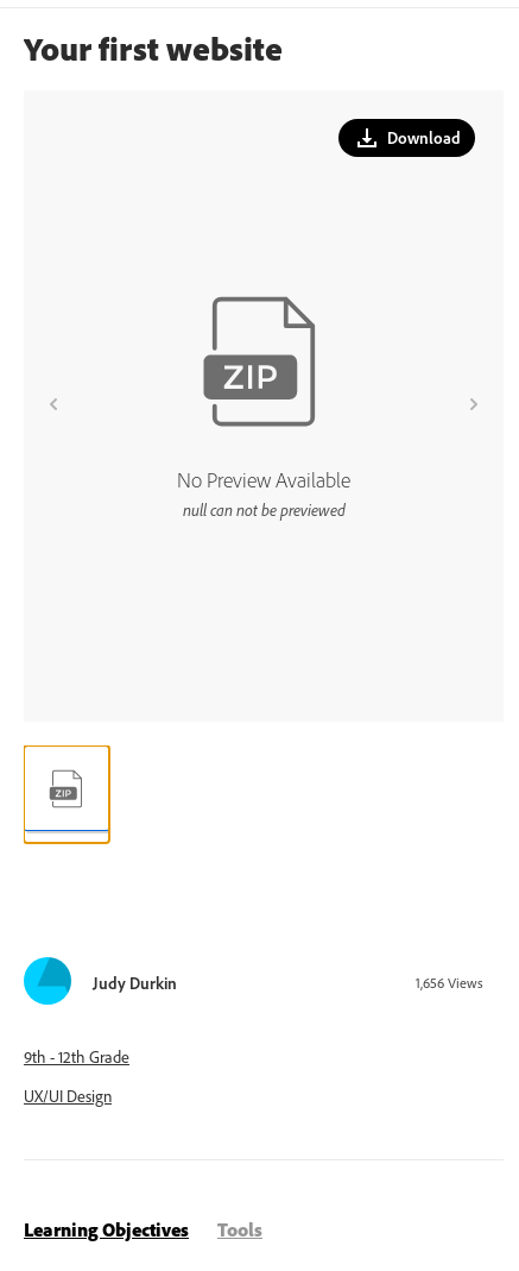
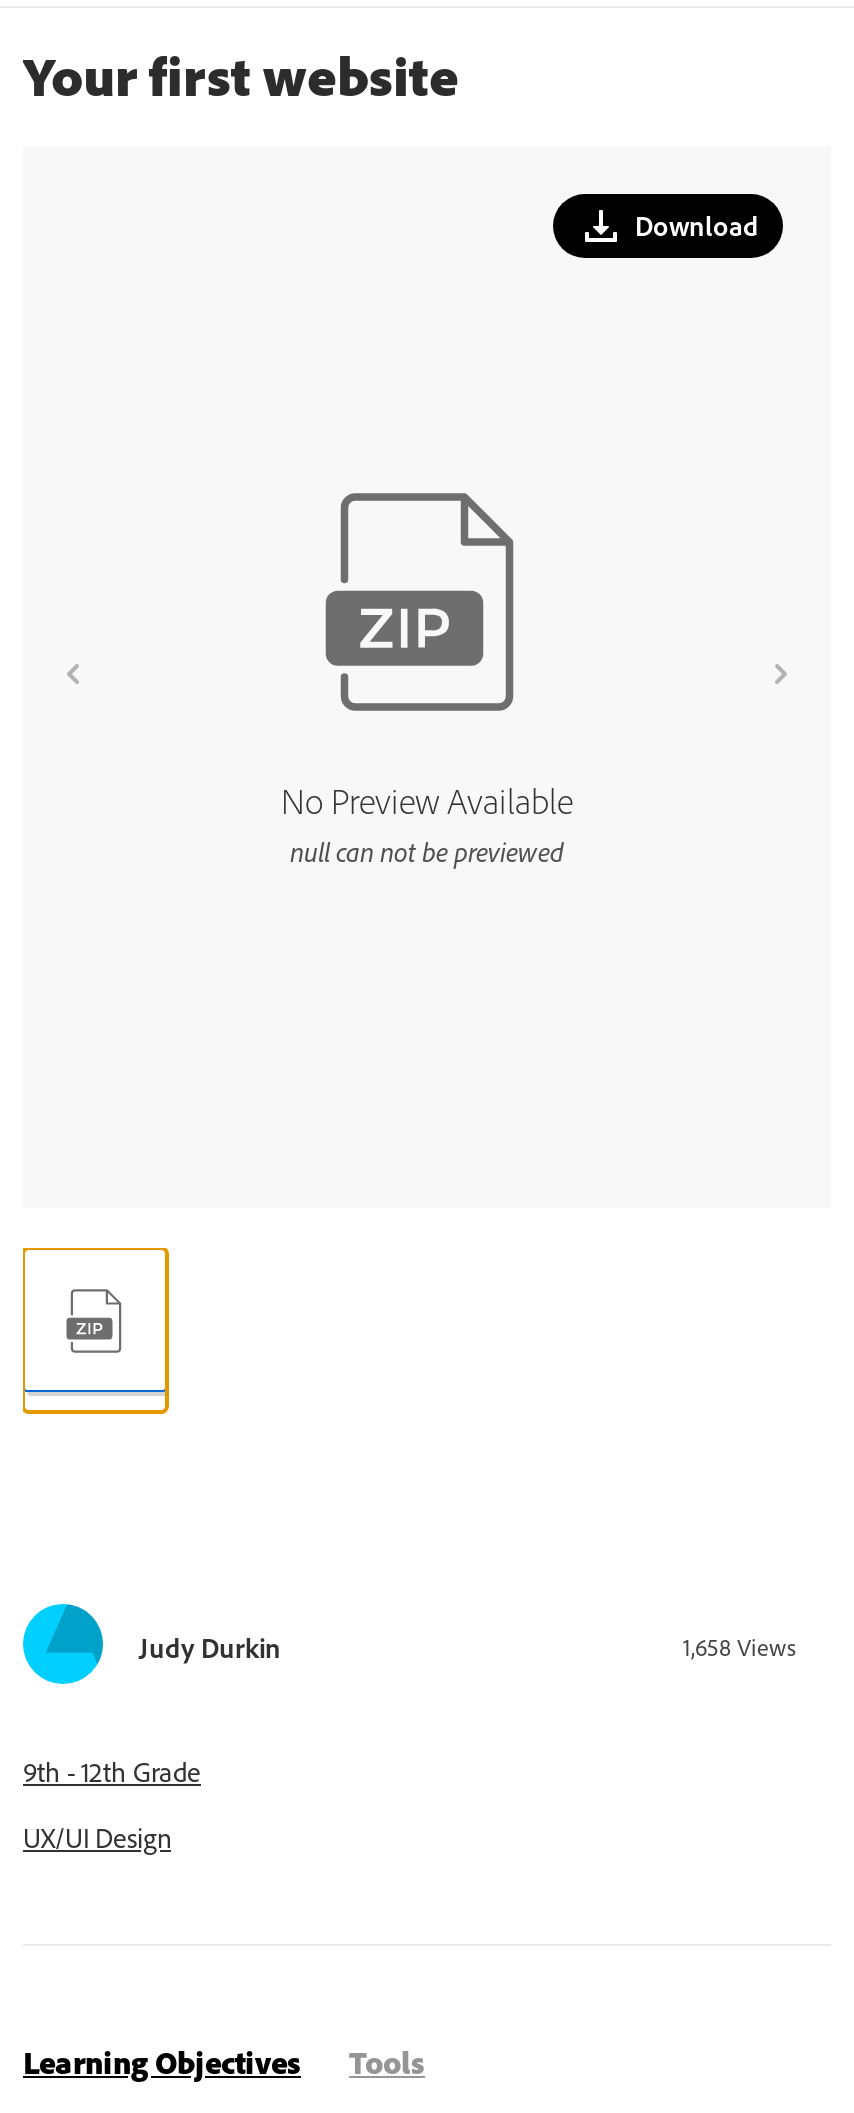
- 1,656 Views
+ 1,658 Views
